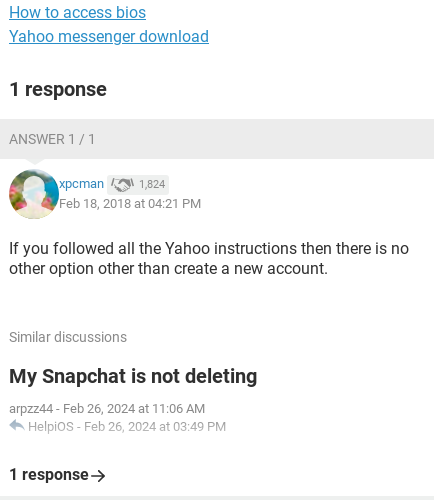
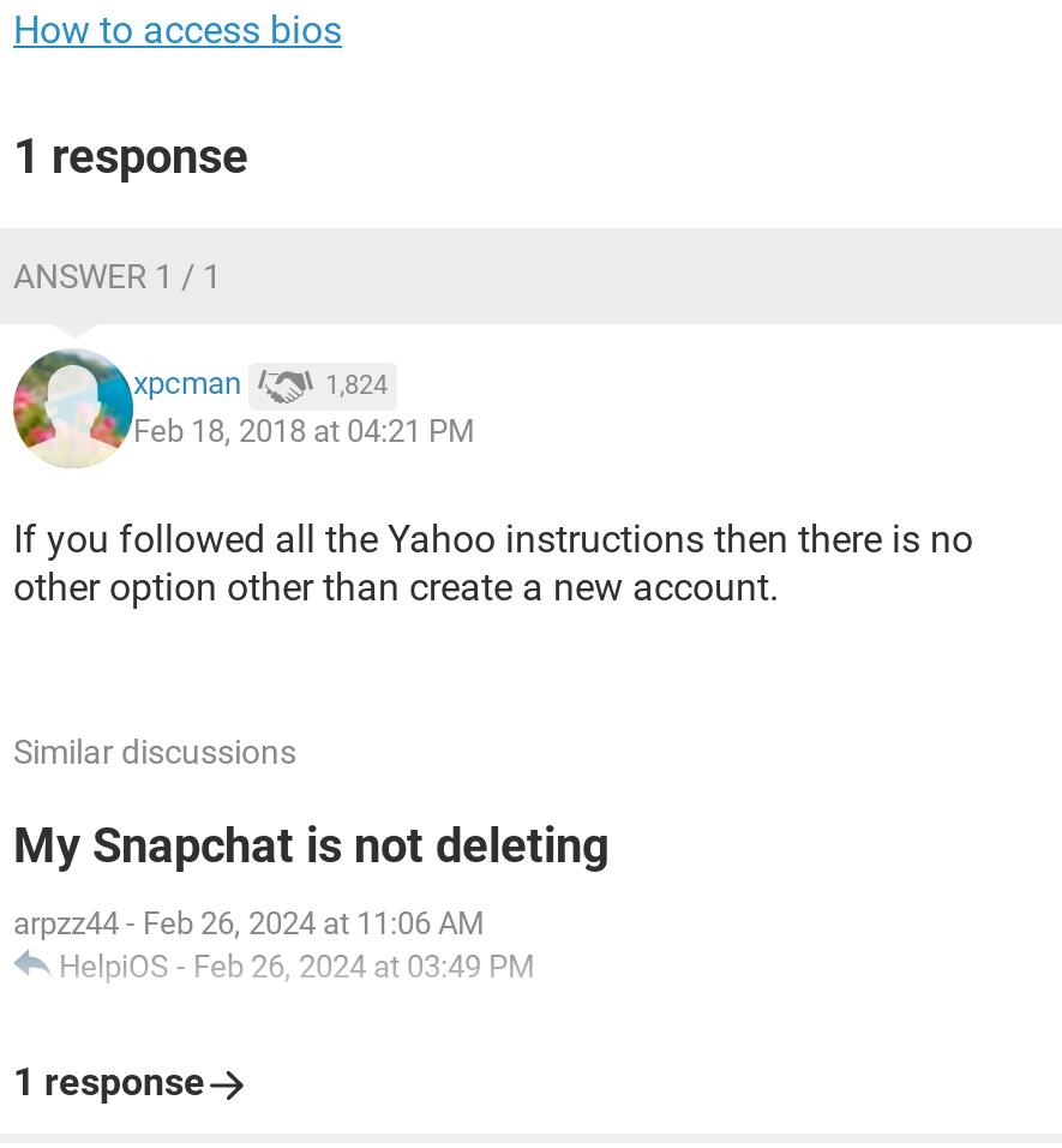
- Yahoo messenger download
